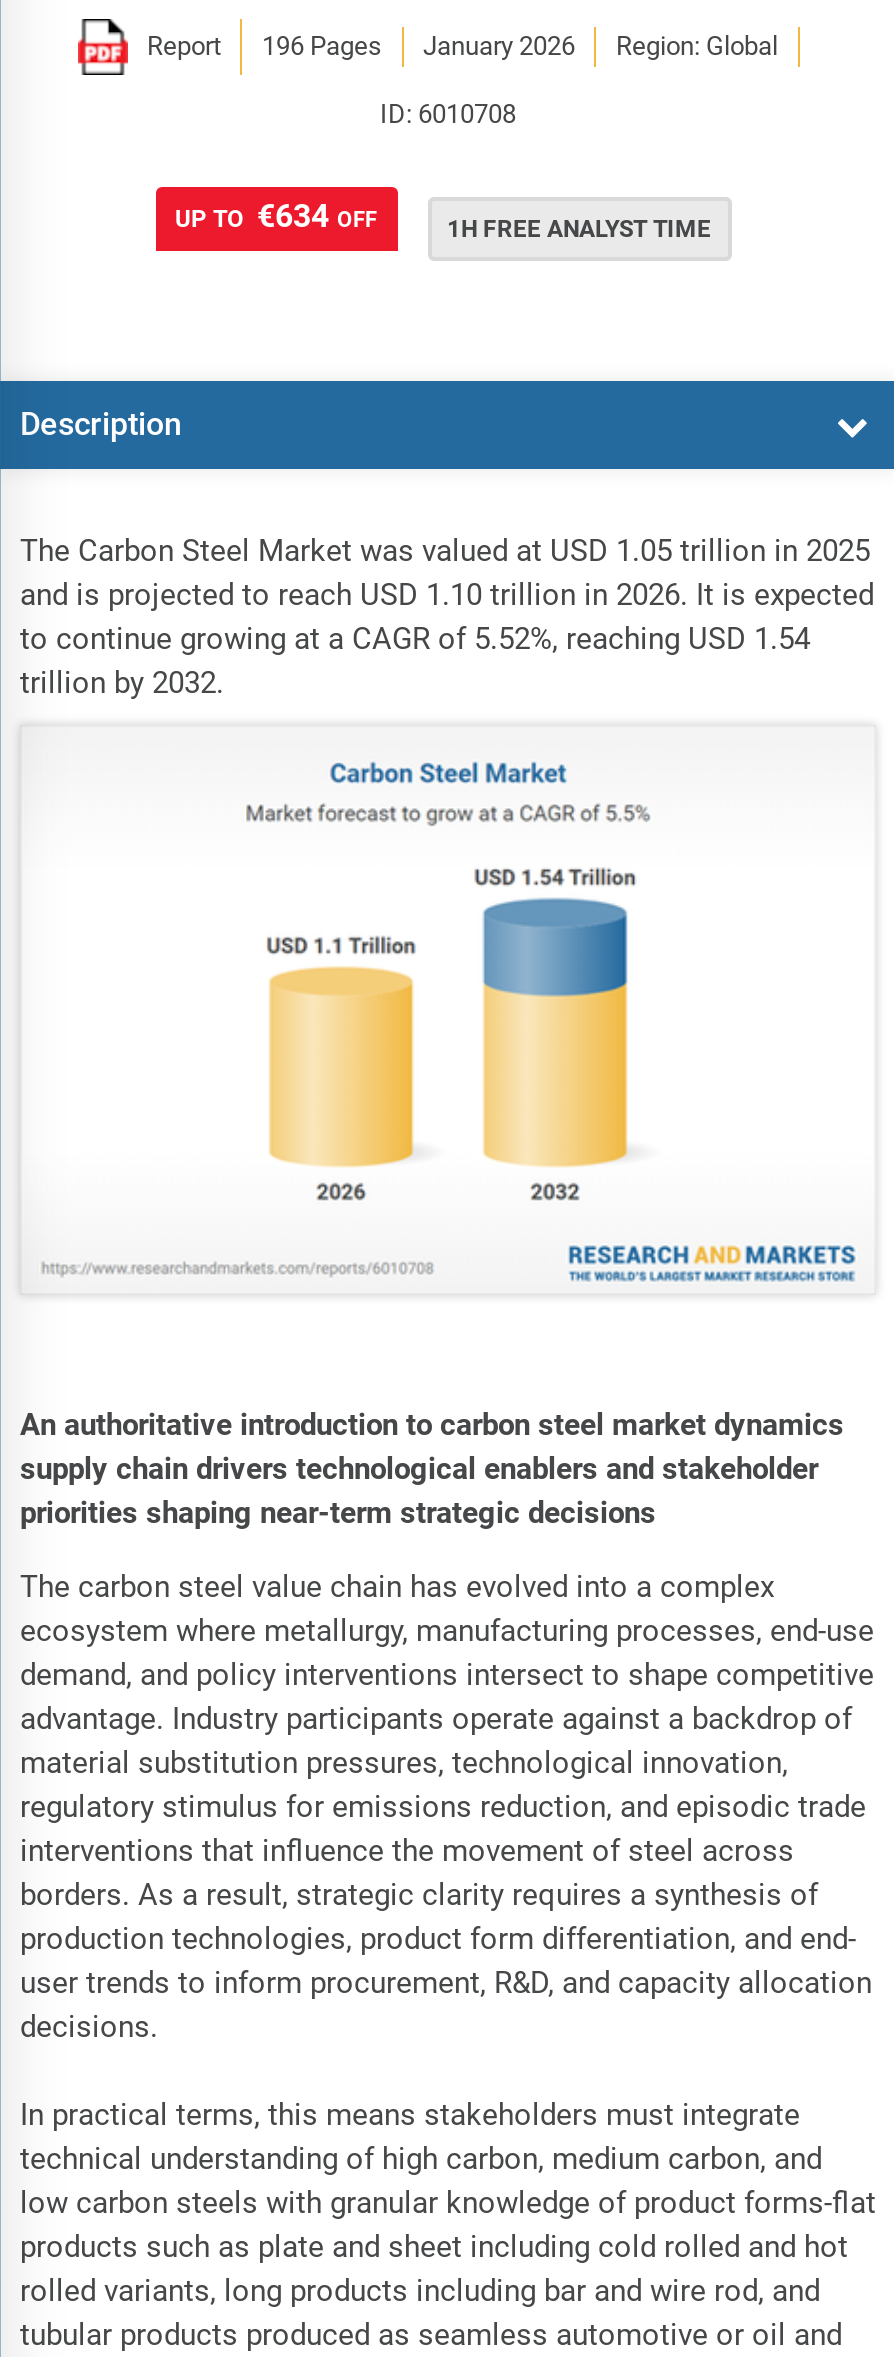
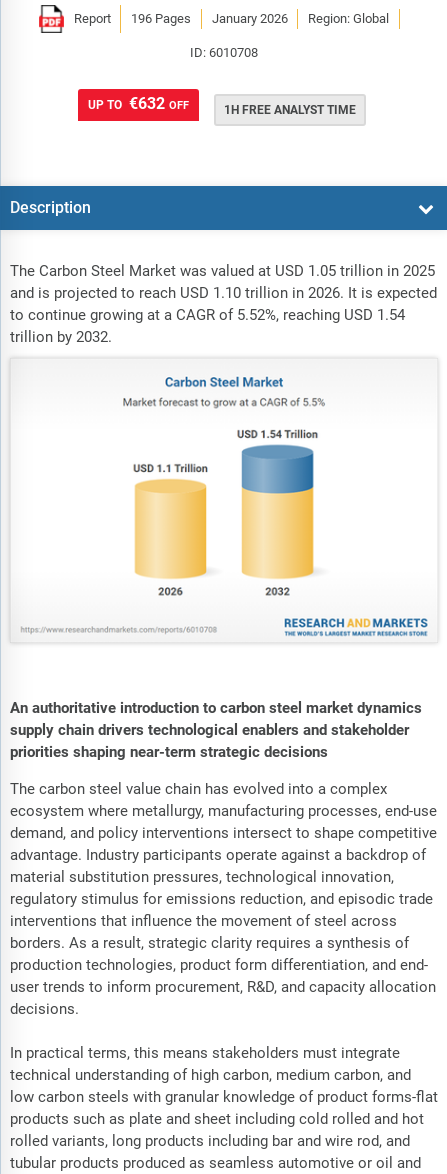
- UP TO €634 OFF
+ UP TO €632 OFF
